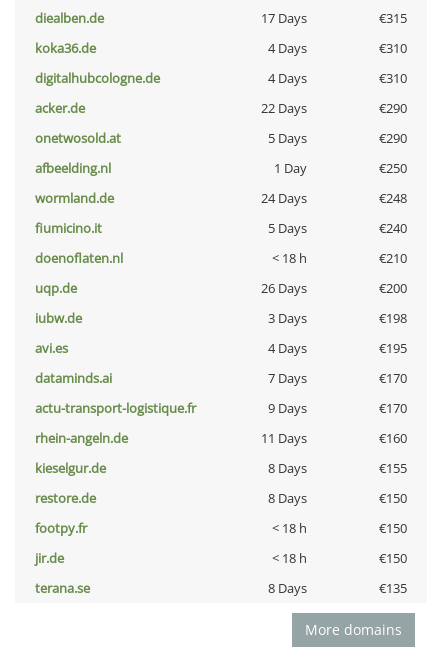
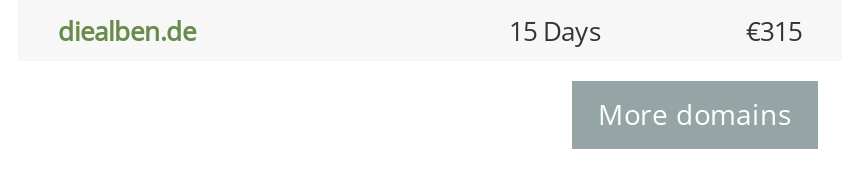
- 17 Days
+ 15 Days

- koka36.de
- 4 Days
- €310
- digitalhubcologne.de
- 4 Days
- €310
- acker.de
- 22 Days
- €290
- onetwosold.at
- 5 Days
- €290
- afbeelding.nl
- 1 Day
- €250
- wormland.de
- 24 Days
- €248
- fiumicino.it
- 5 Days
- €240
- doenoflaten.nl
- < 18 h
- €210
- uqp.de
- 26 Days
- €200
- iubw.de
- 3 Days
- €198
- avi.es
- 4 Days
- €195
- dataminds.ai
- 7 Days
- €170
- actu-transport-logistique.fr
- 9 Days
- €170
- rhein-angeln.de
- 11 Days
- €160
- kieselgur.de
- 8 Days
- €155
- restore.de
- 8 Days
- €150
- footpy.fr
- < 18 h
- €150
- jir.de
- < 18 h
- €150
- terana.se
- 8 Days
- €135
